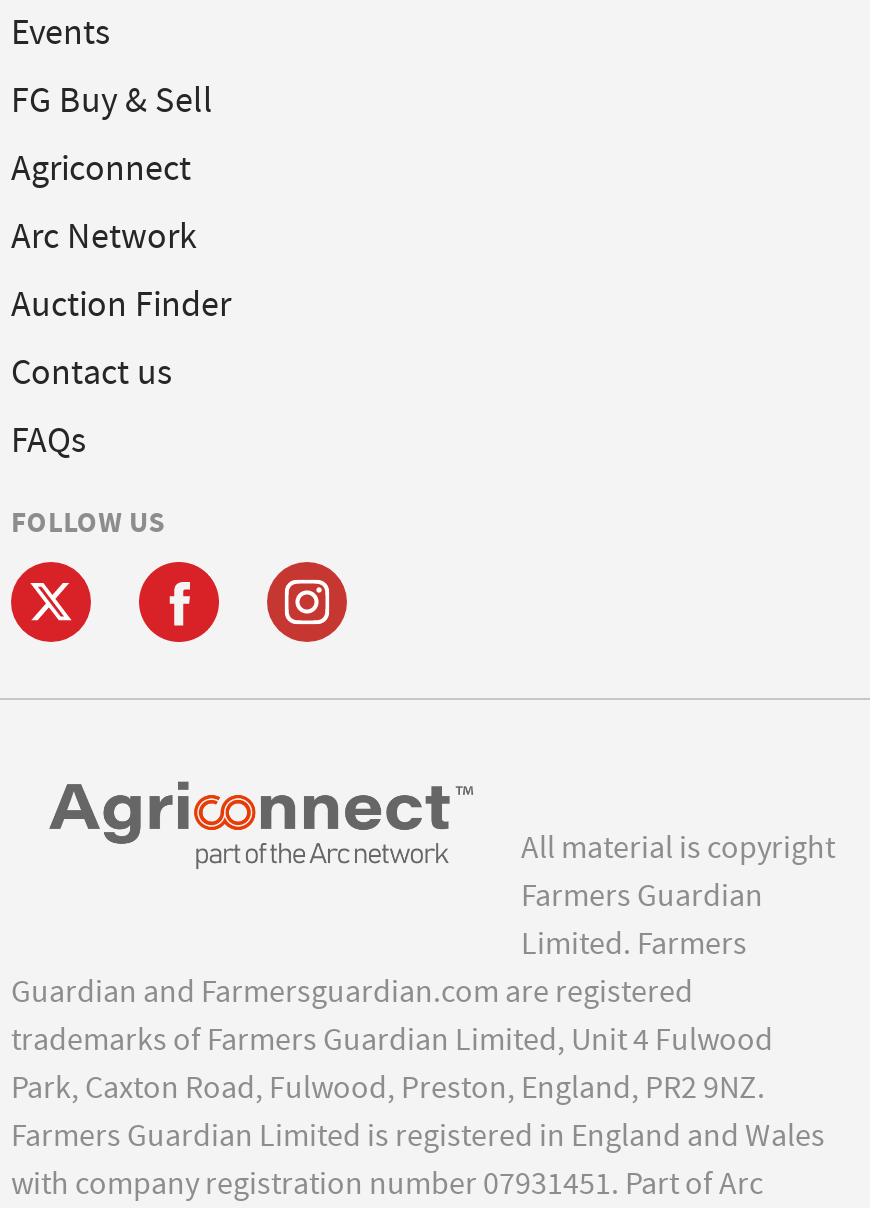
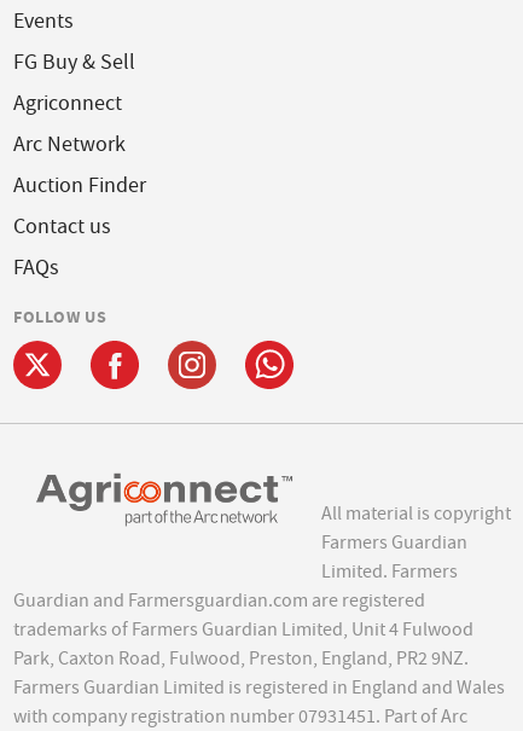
+ [image]
